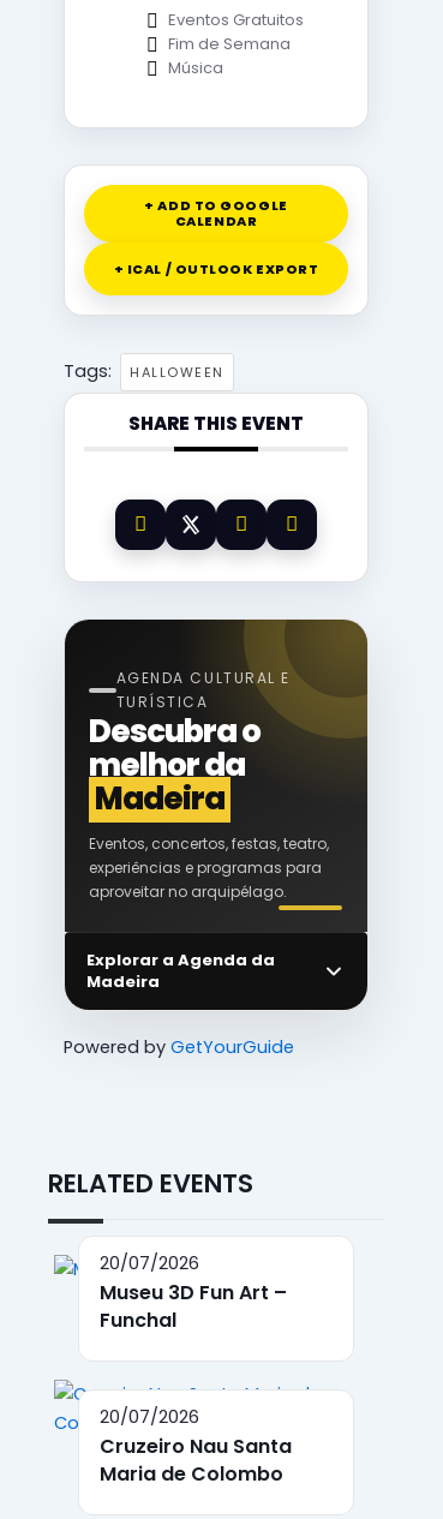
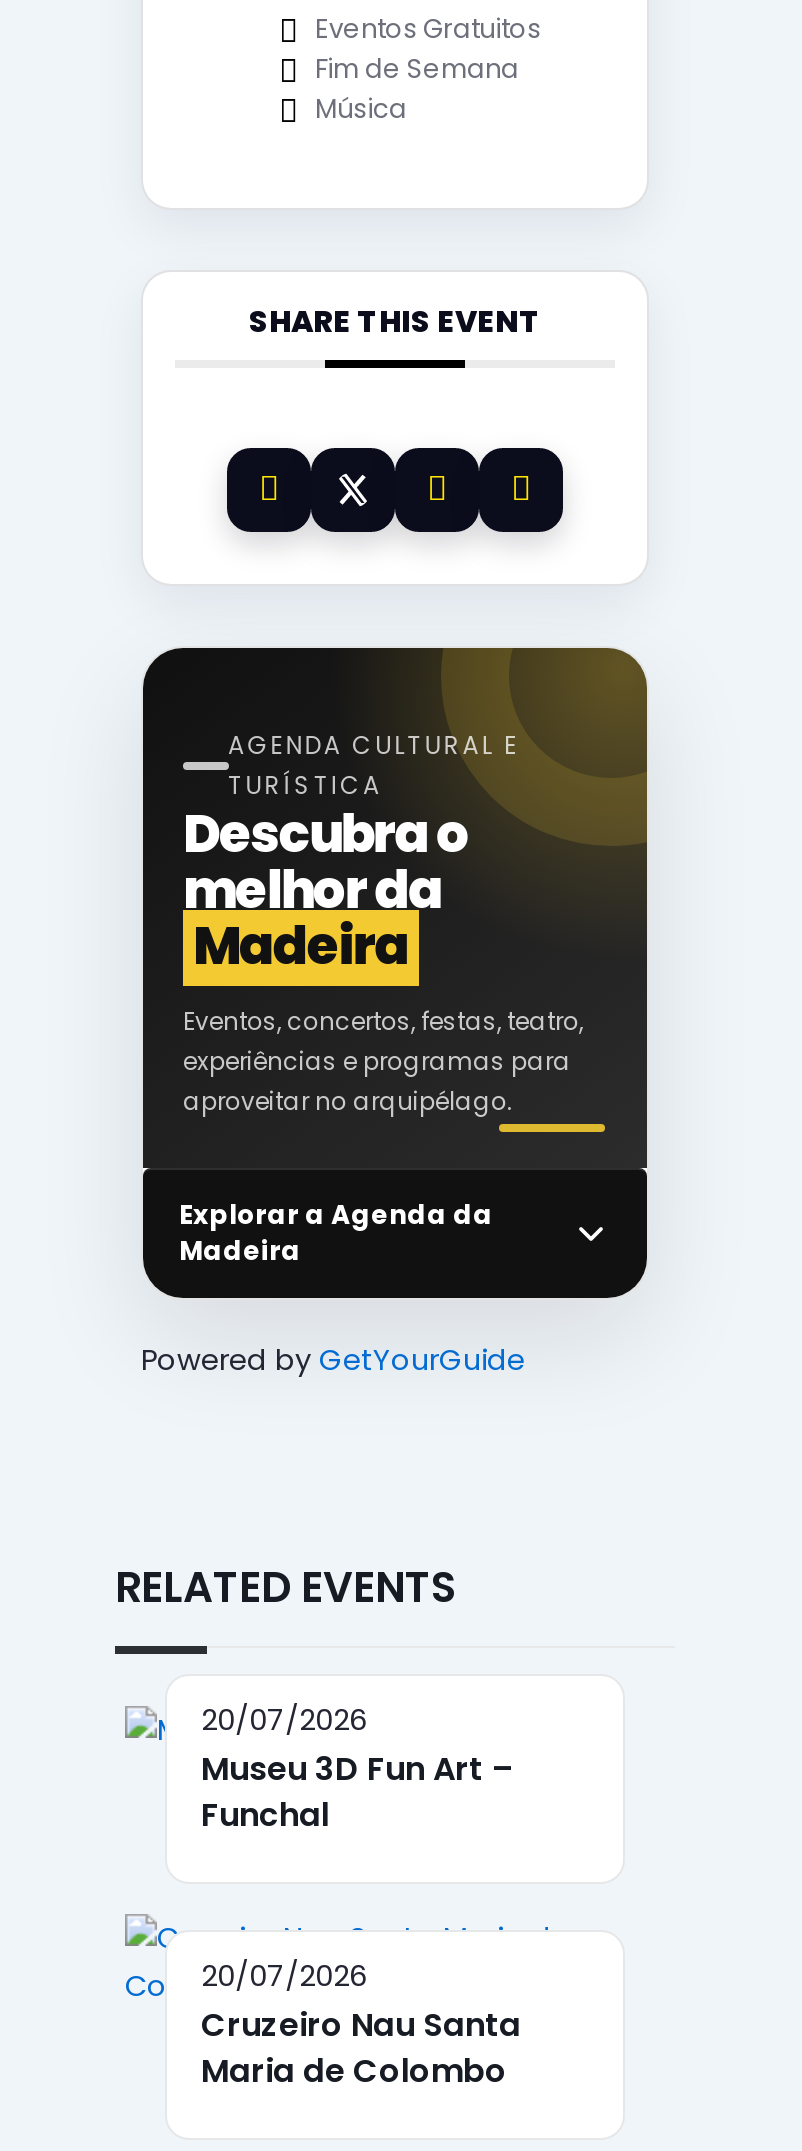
- [image]
- + ADD TO GOOGLE
- CALENDAR
- + ICAL / OUTLOOK EXPORT

- Tags:
- HALLOWEEN
